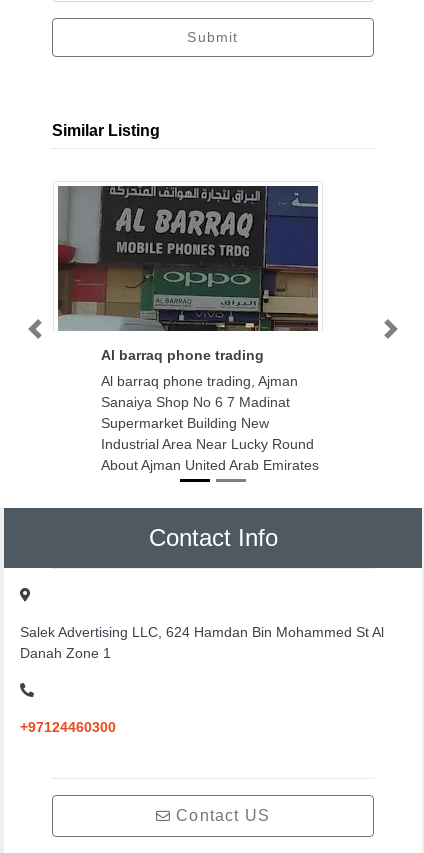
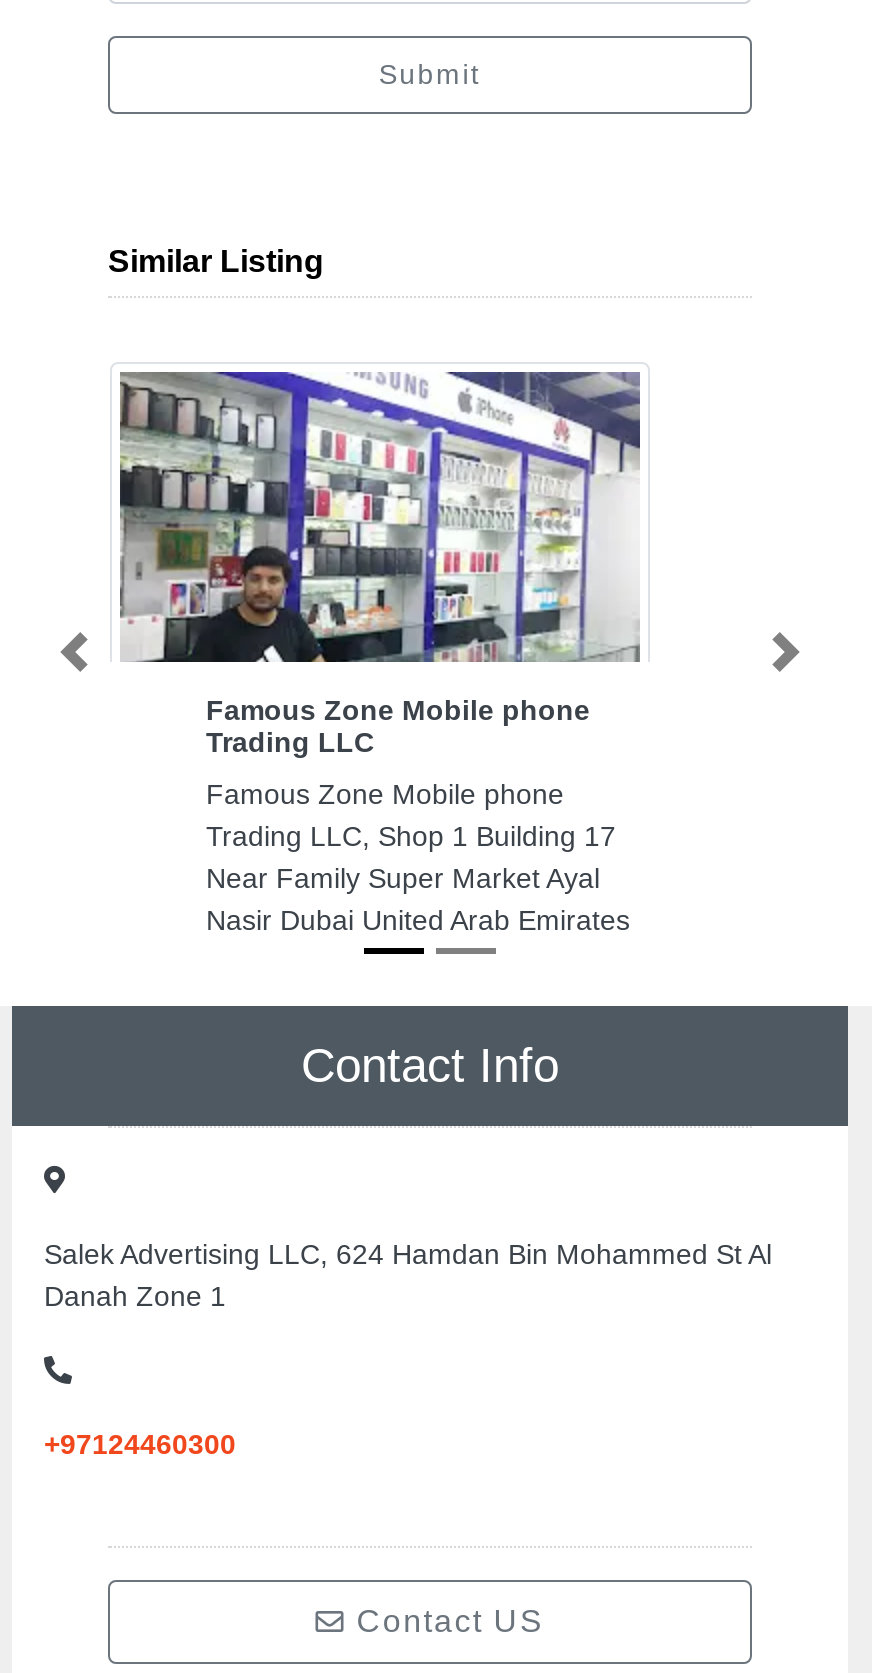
- [image]
- Al barraq phone trading
+ [image]
+ Famous Zone Mobile phone
+ Trading LLC

- Al barraq phone trading, Ajman
- Sanaiya Shop No 6 7 Madinat
- Supermarket Building New
- Industrial Area Near Lucky Round
- About Ajman United Arab Emirates
+ Famous Zone Mobile phone
+ Trading LLC, Shop 1 Building 17
+ Near Family Super Market Ayal
+ Nasir Dubai United Arab Emirates
